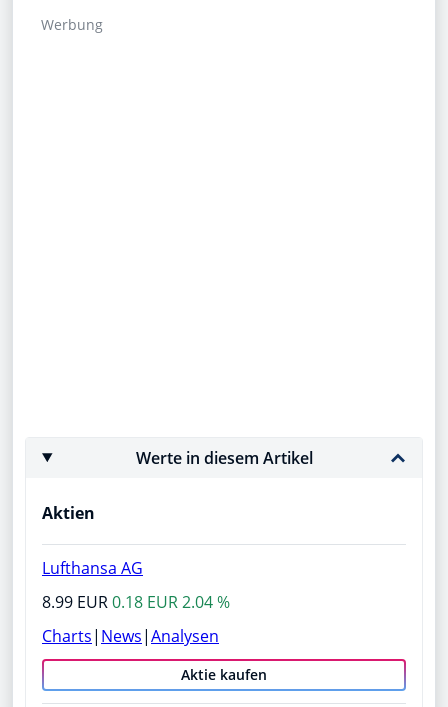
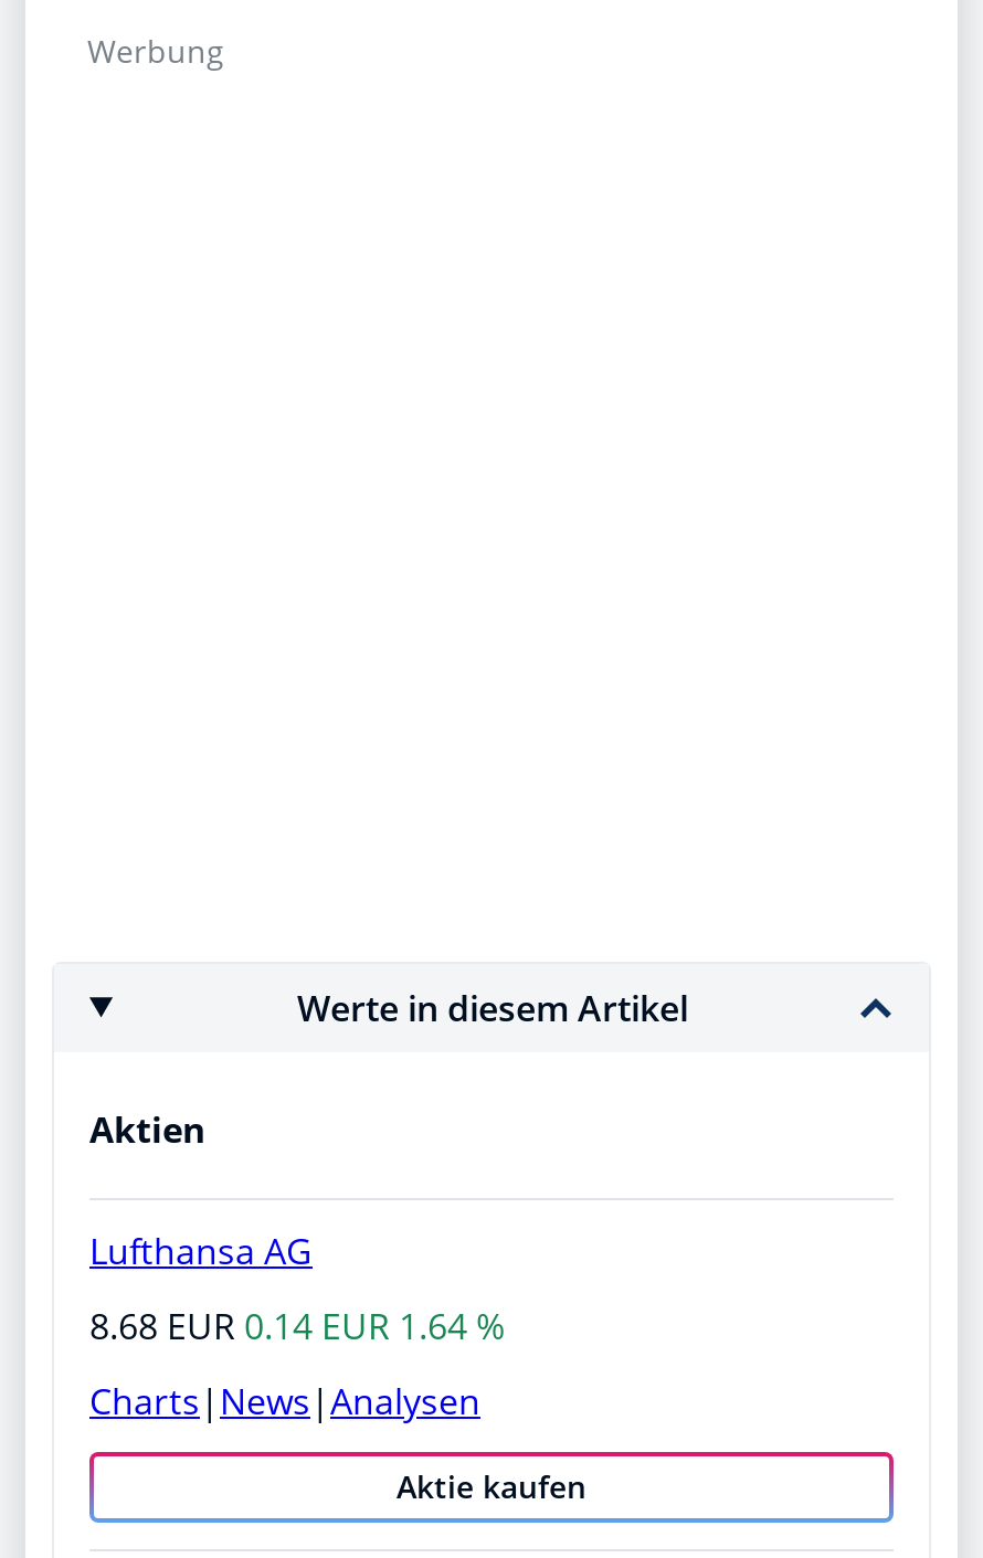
- 8.99 EUR 0.18 EUR 2.04 %
+ 8.68 EUR 0.14 EUR 1.64 %
